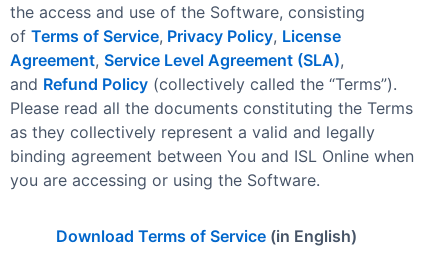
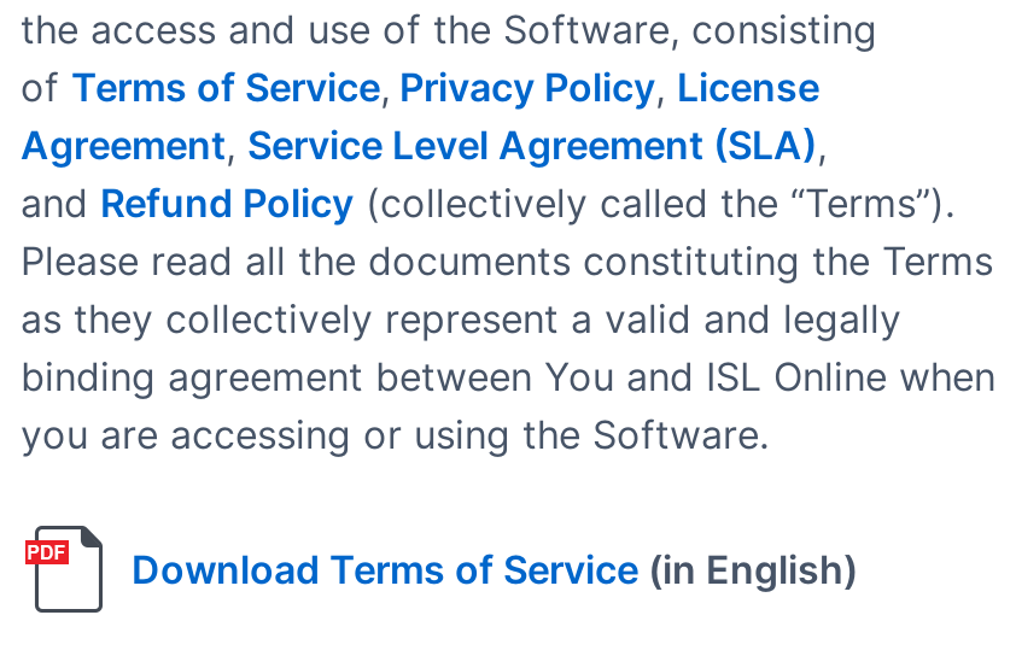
+ [image]
